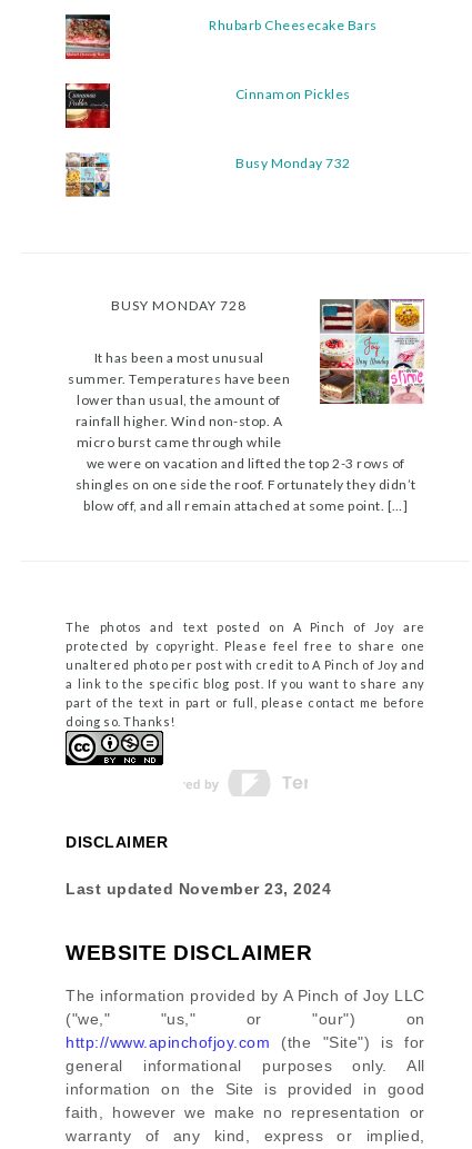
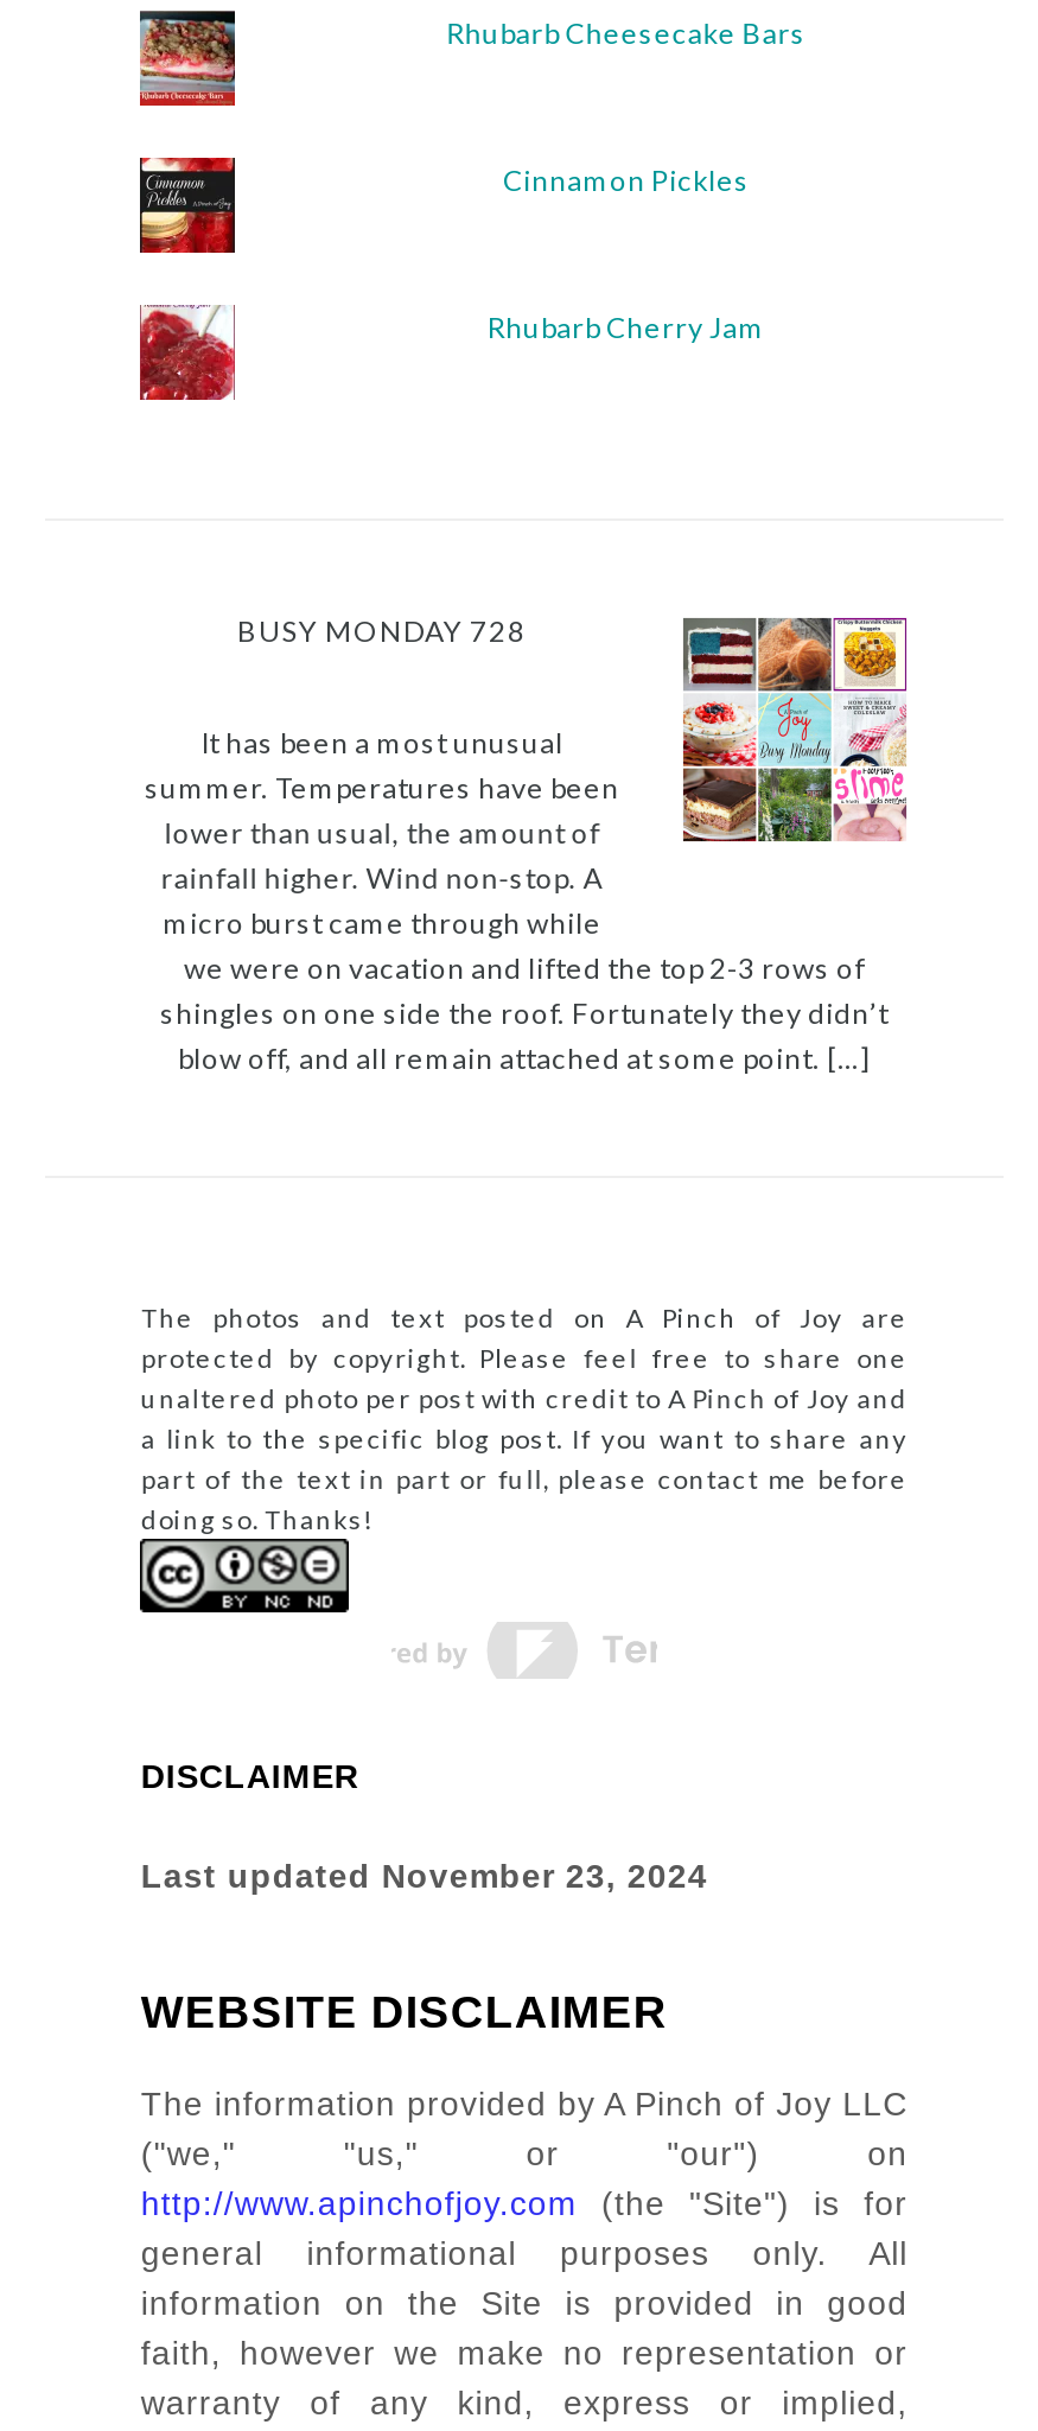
- [image]
+ [image]

- Busy Monday 732
+ Rhubarb Cherry Jam
